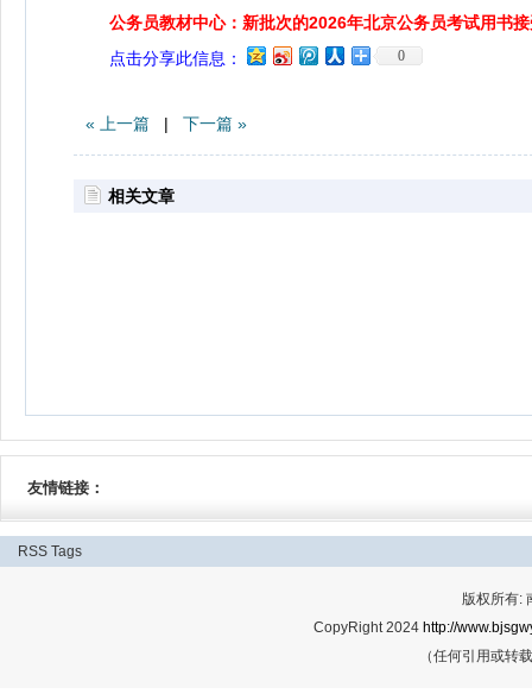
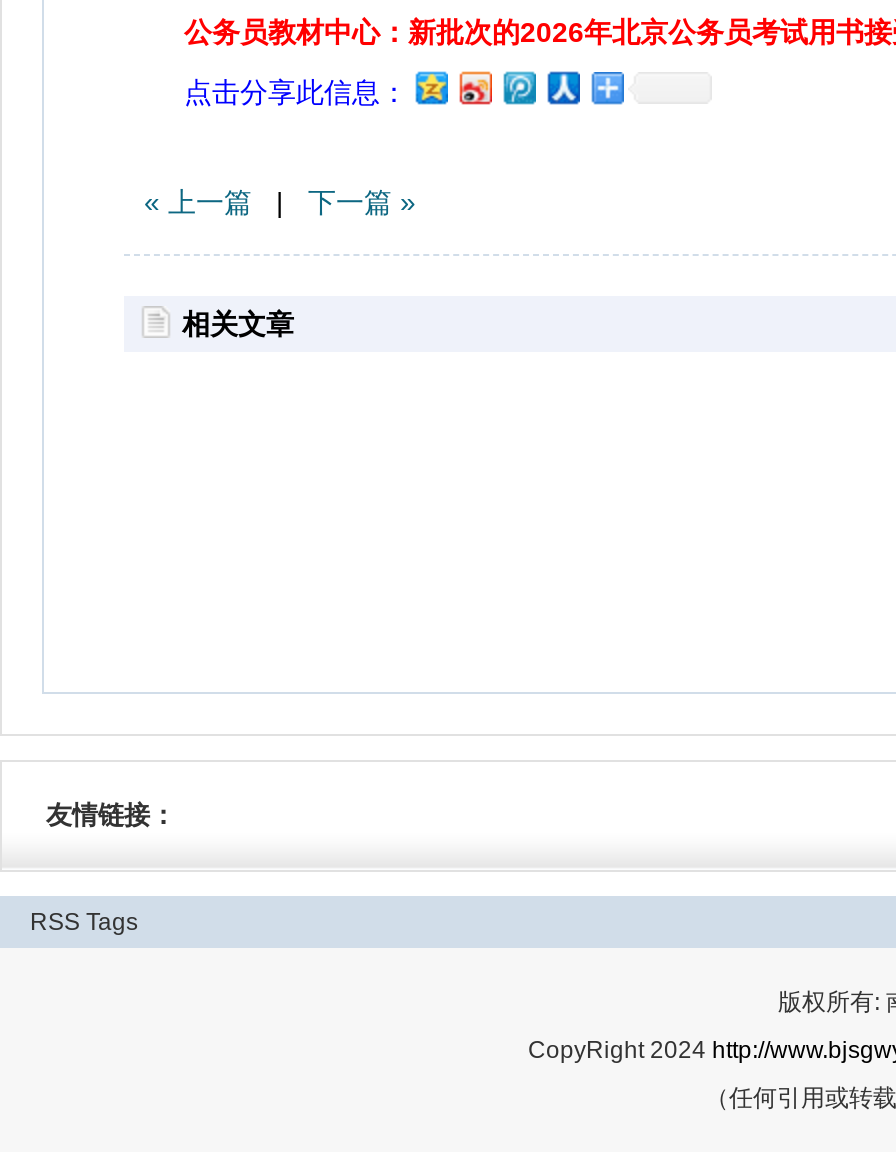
- 0
